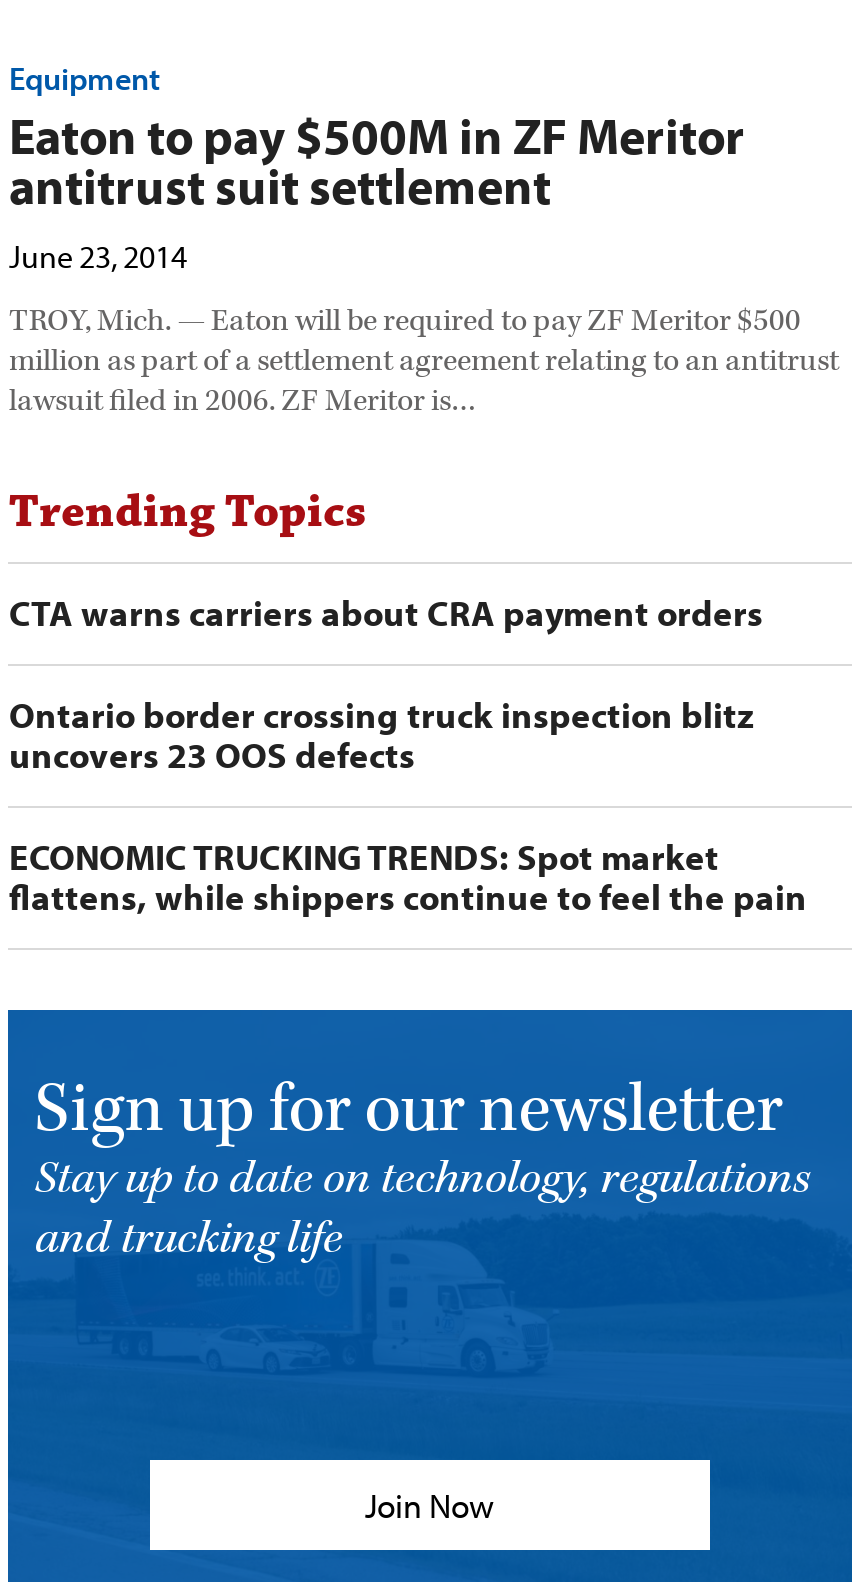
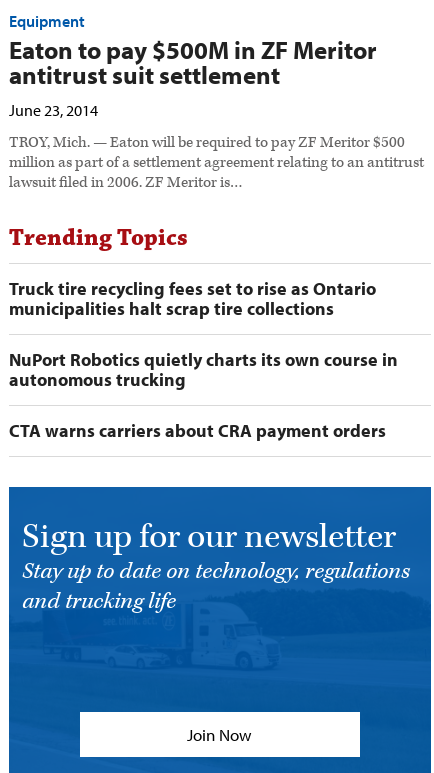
+ Truck tire recycling fees set to rise as Ontario
+ municipalities halt scrap tire collections
+ NuPort Robotics quietly charts its own course in
+ autonomous trucking

moved down: CTA warns carriers about CRA payment orders

- Ontario border crossing truck inspection blitz
- uncovers 23 OOS defects
- ECONOMIC TRUCKING TRENDS: Spot market
- flattens, while shippers continue to feel the pain
